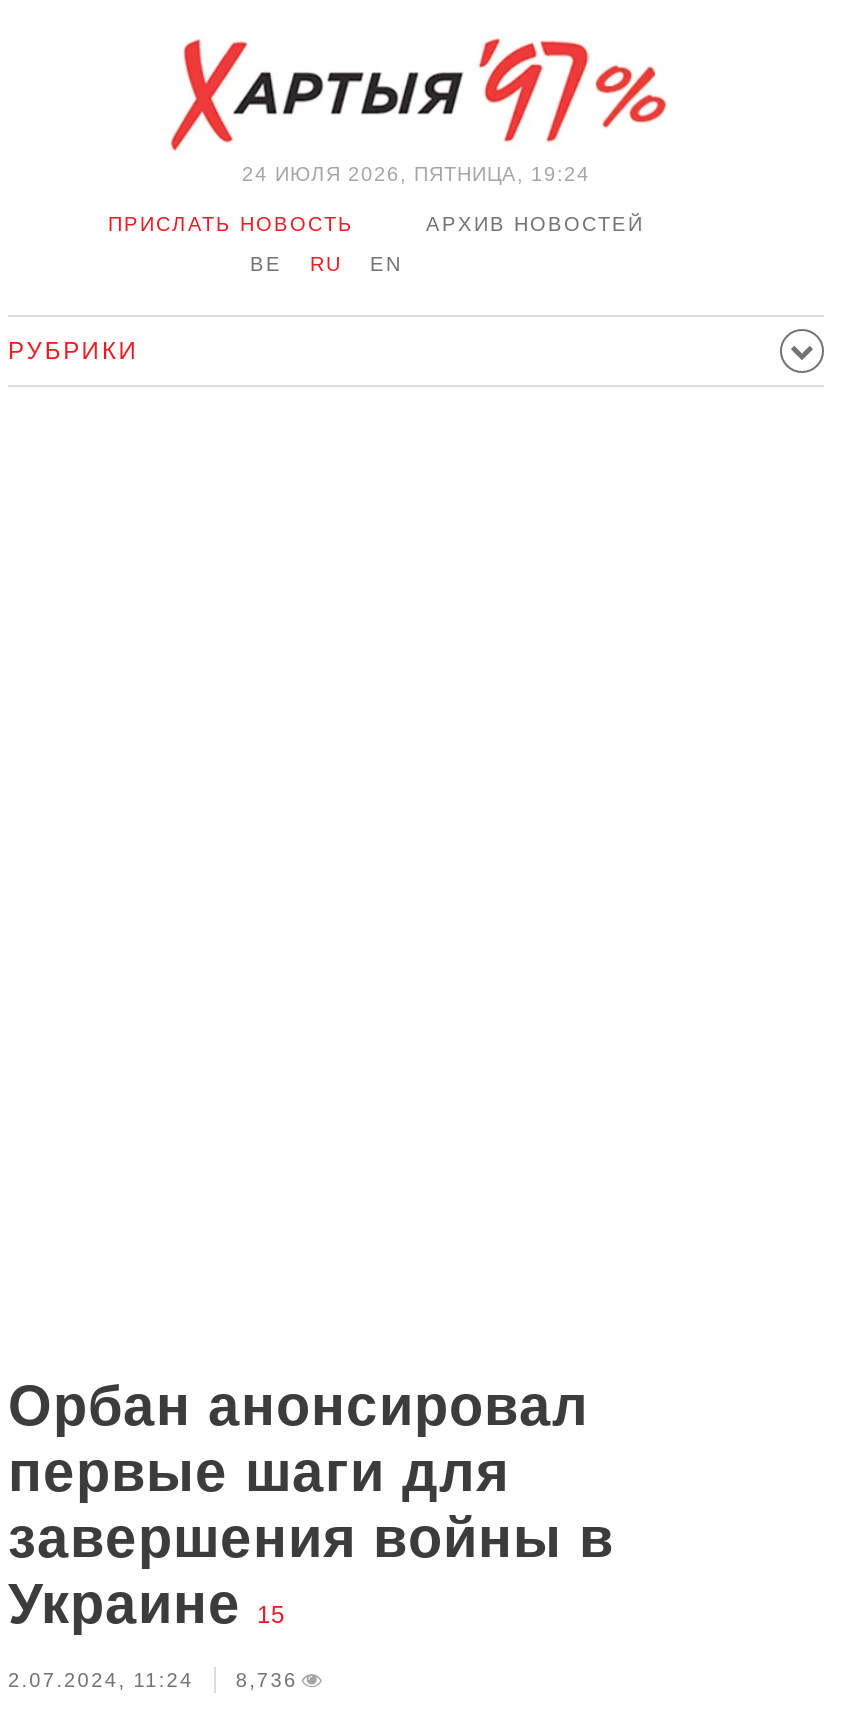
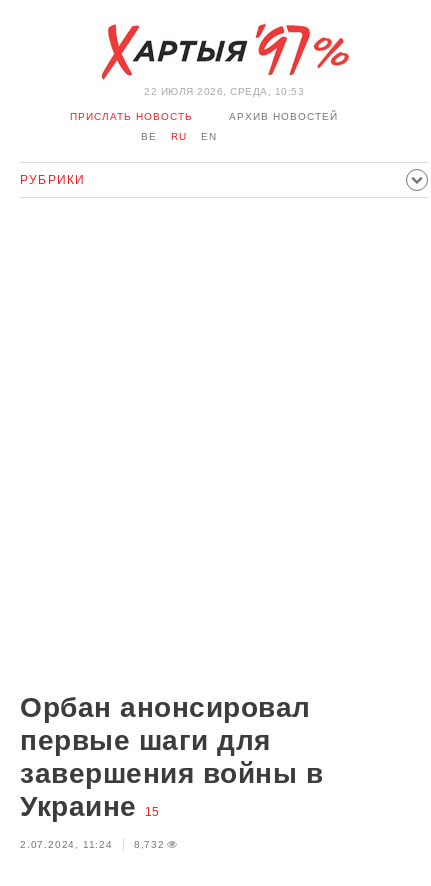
- 24 ИЮЛЯ 2026, ПЯТНИЦА, 19:24
+ 22 ИЮЛЯ 2026, СРЕДА, 10:53

- 2.07.2024, 11:24 8,736
+ 2.07.2024, 11:24 8,732
